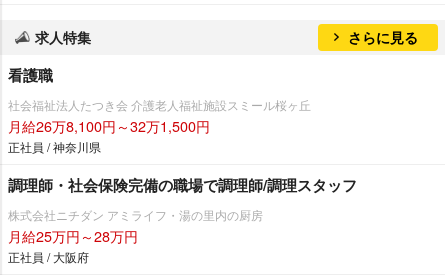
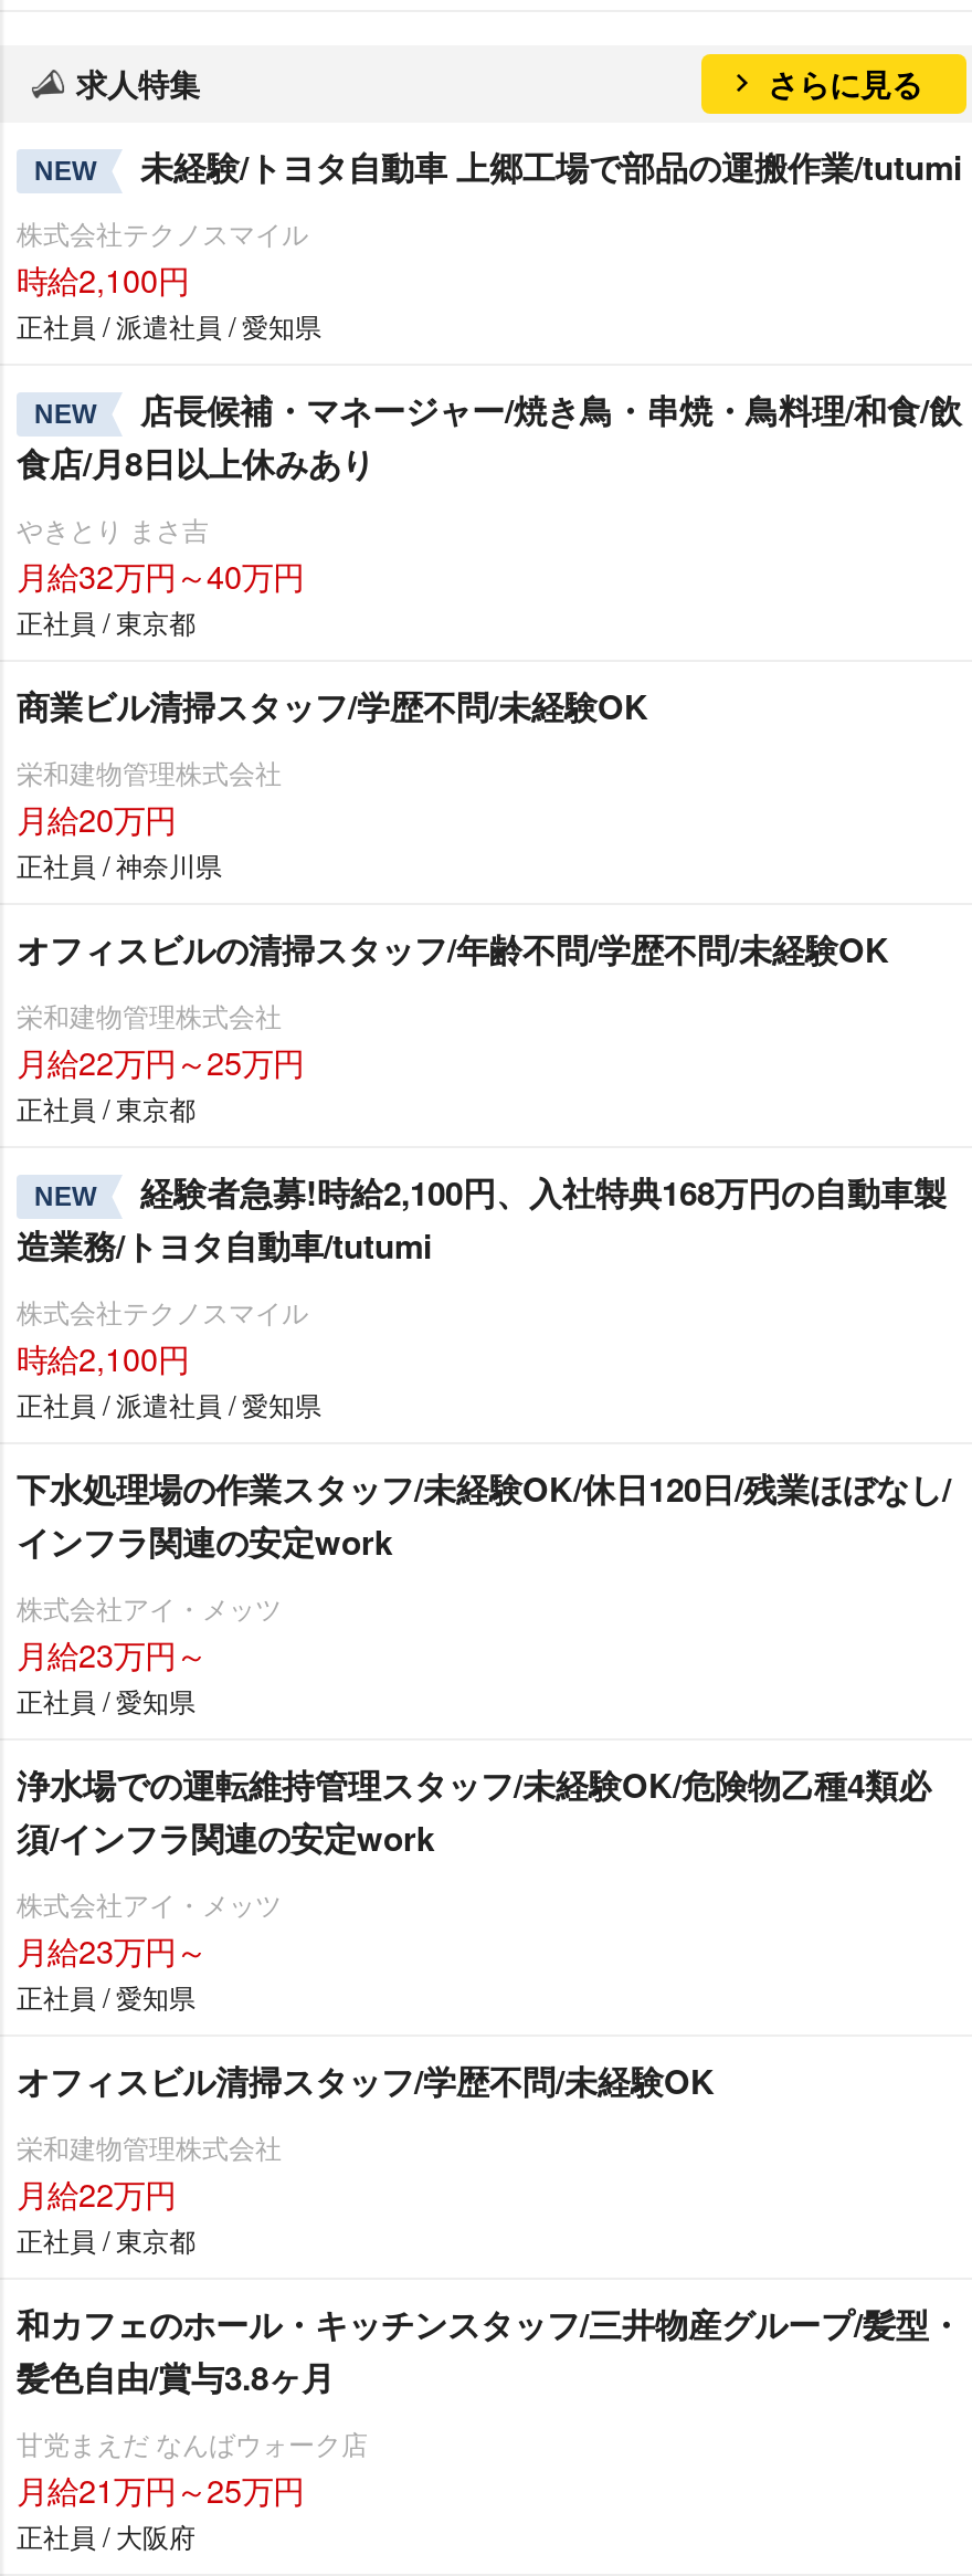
- 看護職
- 社会福祉法人たつき会 介護老人福祉施設スミール桜ヶ丘
- 月給26万8,100円～32万1,500円
+ NEW
+ 未経験/トヨタ自動車 上郷工場で部品の運搬作業/tutumi
+ 株式会社テクノスマイル
+ 時給2,100円
+ 正社員 / 派遣社員 / 愛知県
+ NEW
+ 店長候補・マネージャー/焼き鳥・串焼・鳥料理/和食/飲
+ 食店/月8日以上休みあり
+ きとり まさ吉
+ 月給32万円～40万円
+ 正社員 / 東京都
+ 商業ビル清掃スタッフ/学歴不問/未経験OK
+ 栄和建物管理株式会社
+ 月給20万円

- 調理師・社会保険完備の職場で調理師/調理スタッフ
- 株式会社ニチダン アミライフ・湯の里内の厨房
- 月給25万円～28万円
+ オフィスビルの清掃スタッフ/年齢不問/学歴不問/未経験OK
+ 栄和建物管理株式会社
+ 月給22万円～25万円
+ 正社員 / 東京都
+ NEW
+ 経験者急募!時給2,100円、入社特典168万円の自動車製
+ 造業務/トヨタ自動車/tutumi
+ 株式会社テクノスマイル
+ 時給2,100円
+ 正社員 / 派遣社員 / 愛知県
+ 下水処理場の作業スタッフ/未経験OK/休日120日/残業ほぼなし/
+ インフラ関連の安定work
+ 株式会社アイ・メッツ
+ 月給23万円～
+ 正社員 / 愛知県
+ 浄水場での運転維持管理スタッフ/未経験OK/危険物乙種4類必
+ 須/インフラ関連の安定work
+ 株式会社アイ・メッツ
+ 月給23万円～
+ 正社員 / 愛知県
+ オフィスビル清掃スタッフ/学歴不問/未経験OK
+ 栄和建物管理株式会社
+ 月給22万円
+ 正社員 / 東京都
+ 和カフェのホール・キッチンスタッフ/三井物産グループ/髪型・
+ 髪色自由/賞与3.8ヶ月
+ 甘党まえだ なんばウォーク店
+ 月給21万円～25万円
